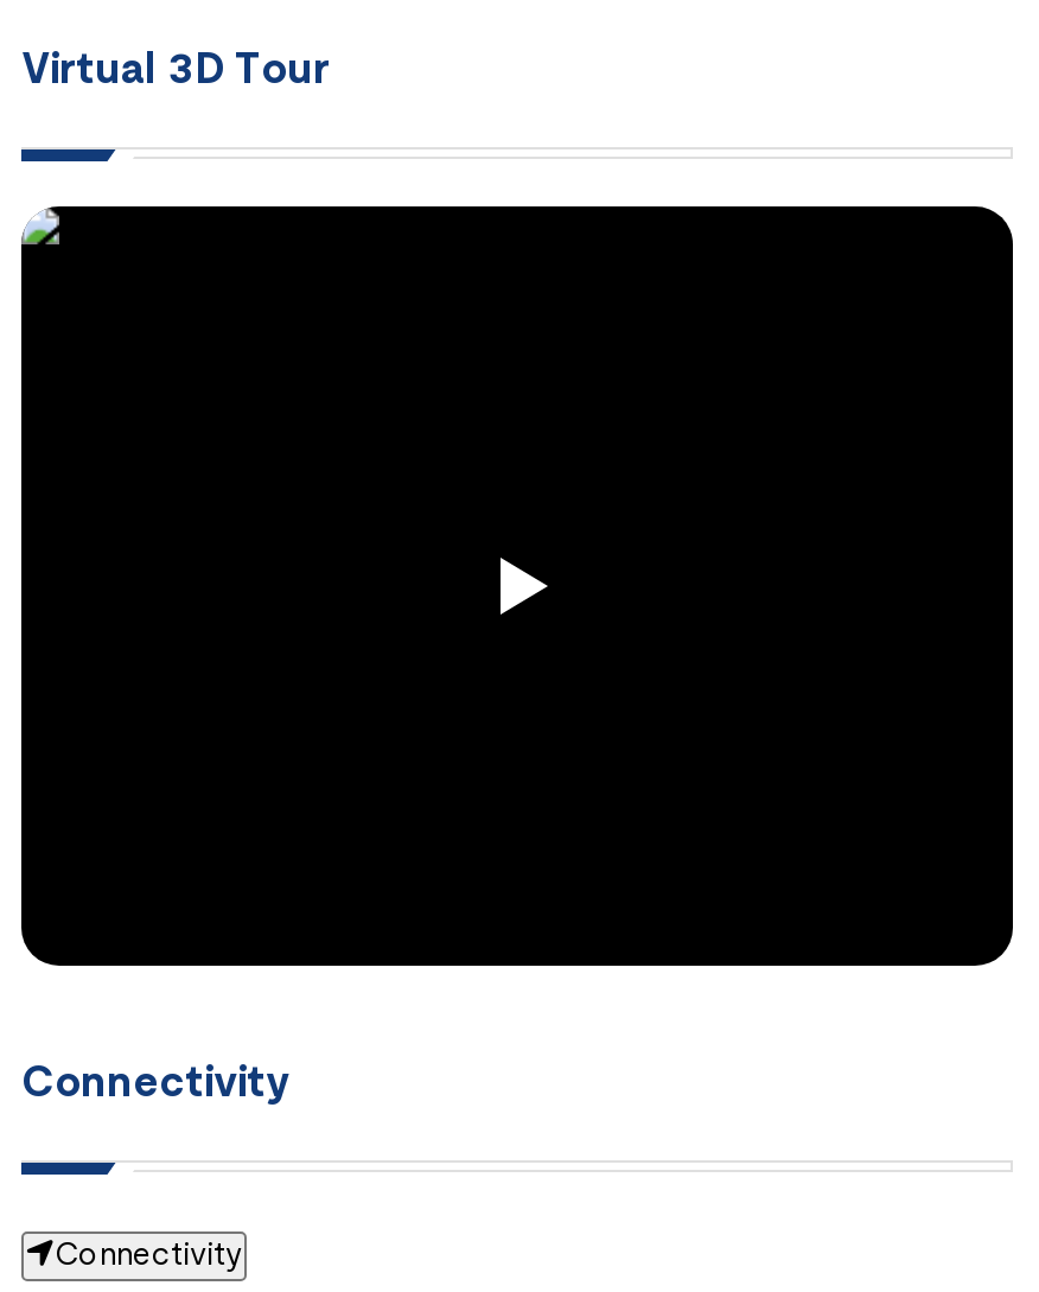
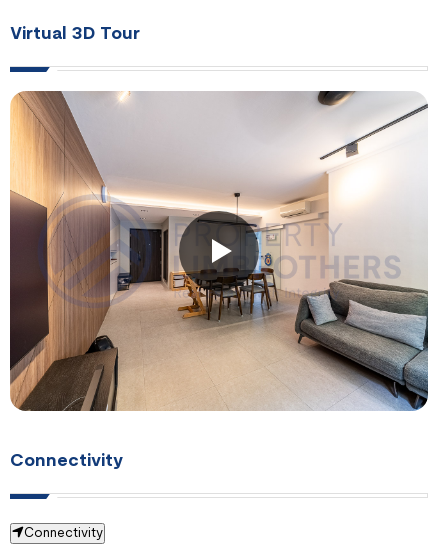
+ [image]
